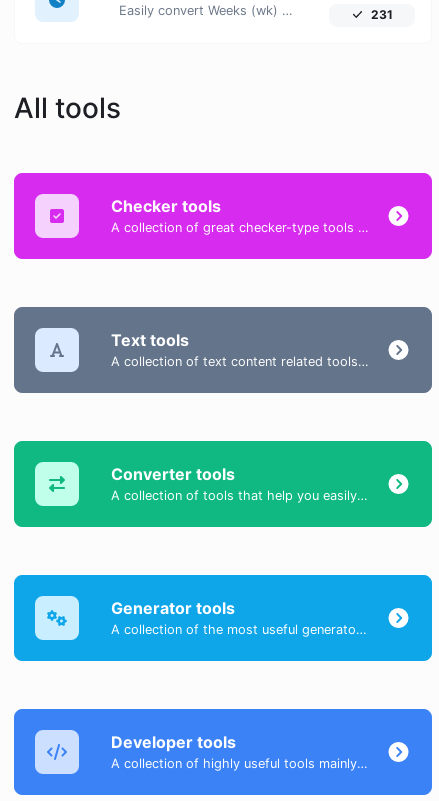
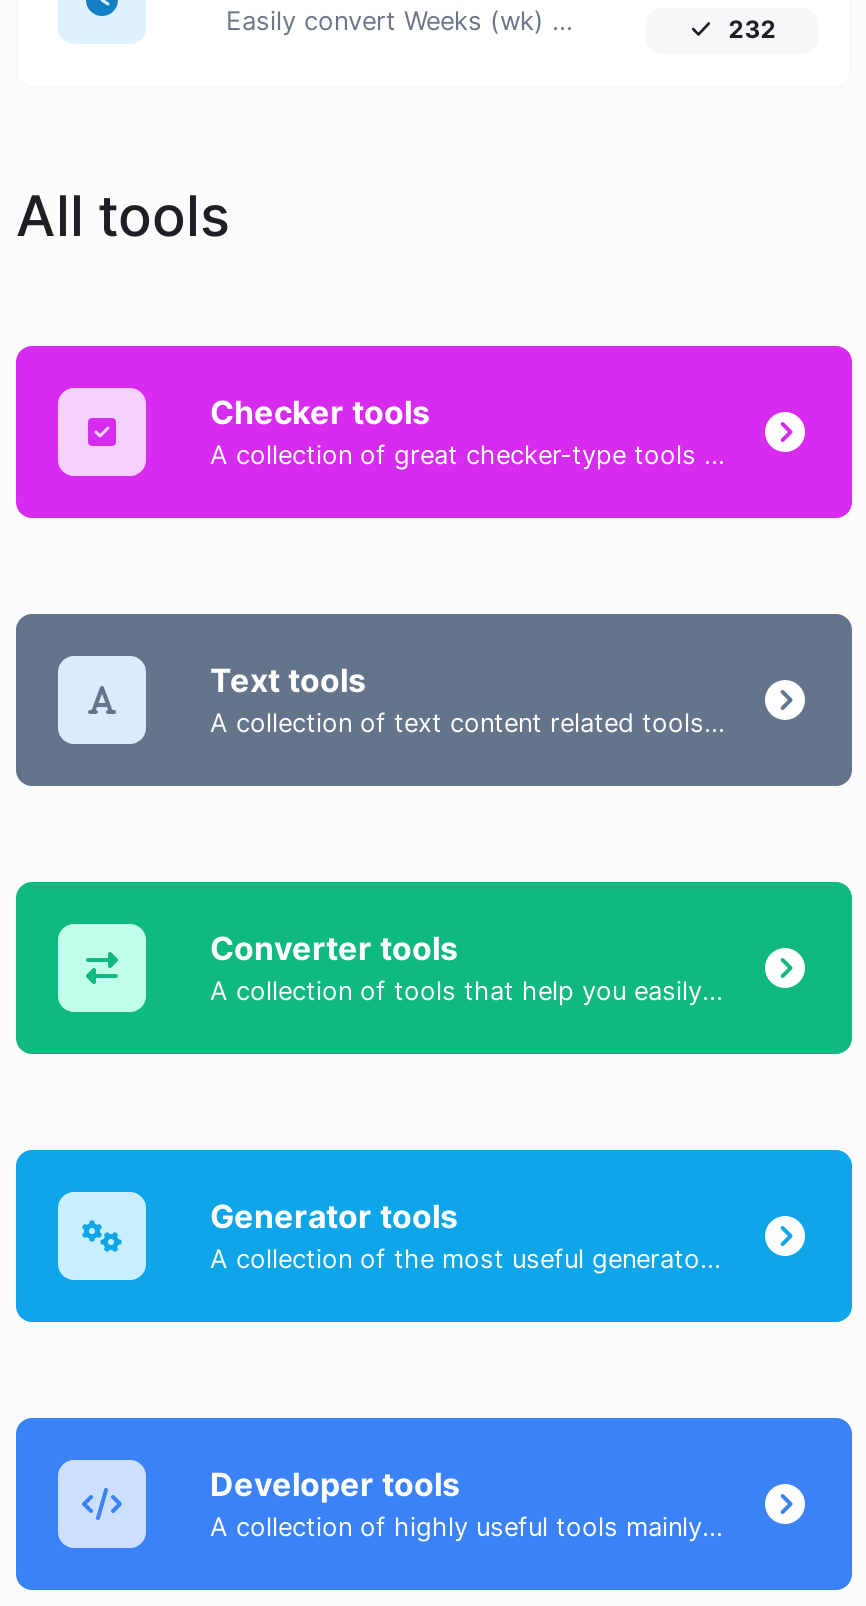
- 231
+ 232
